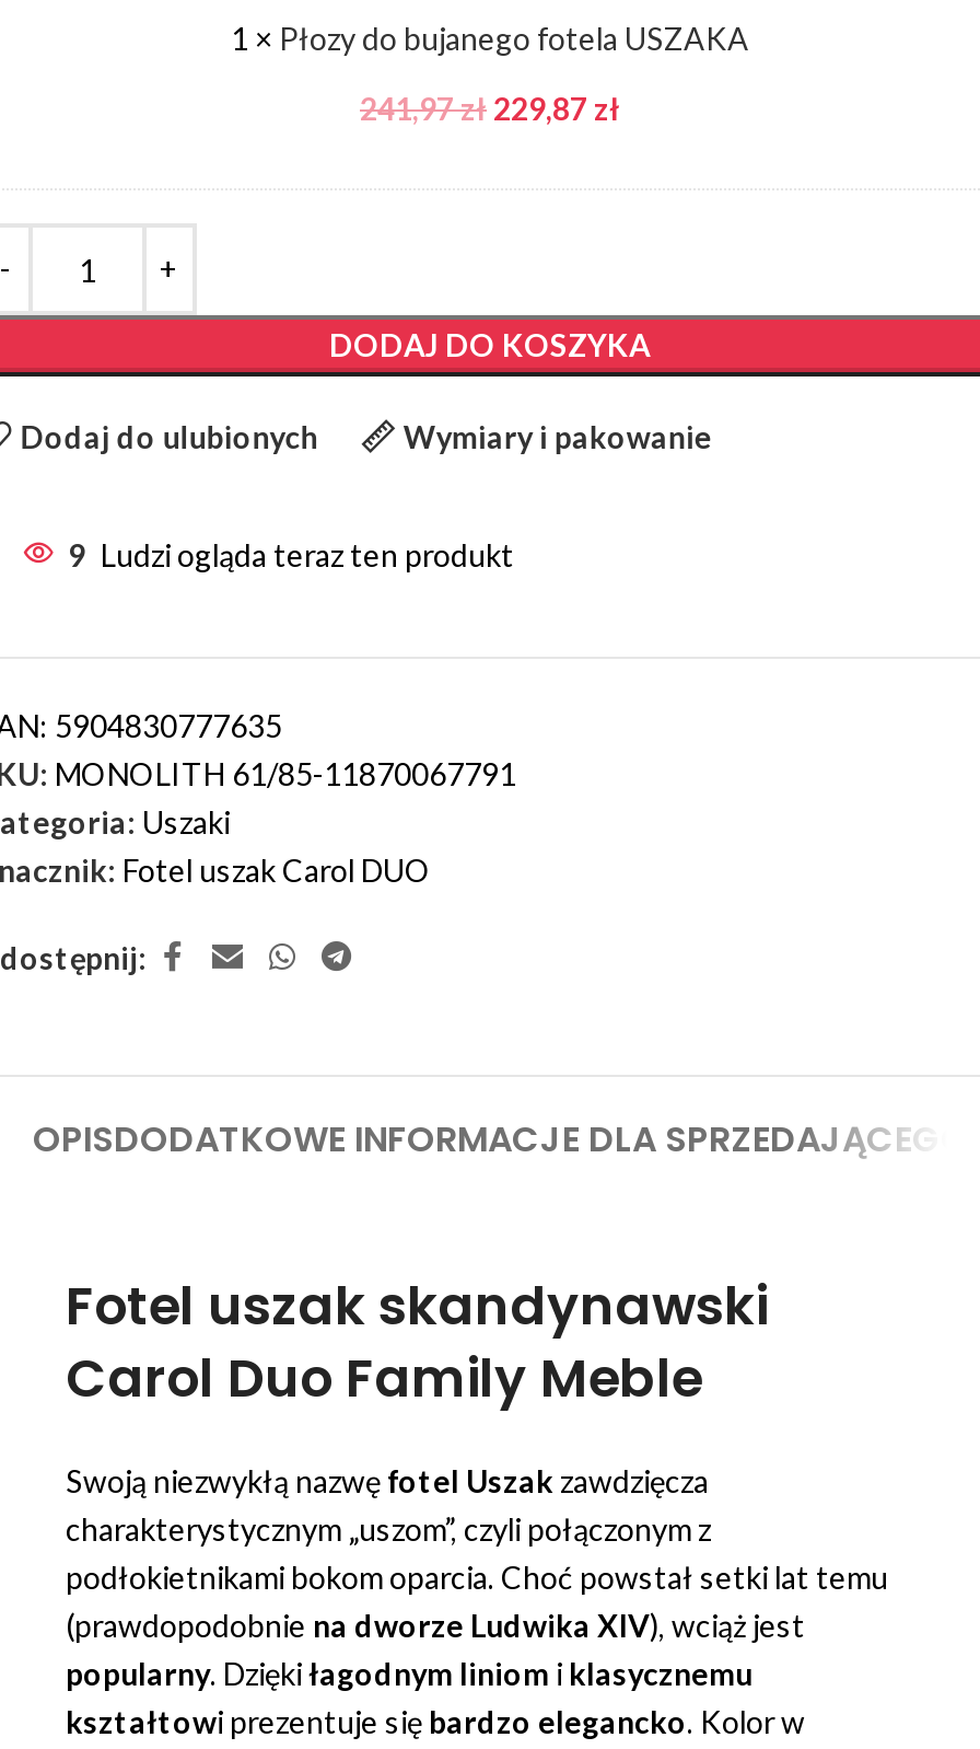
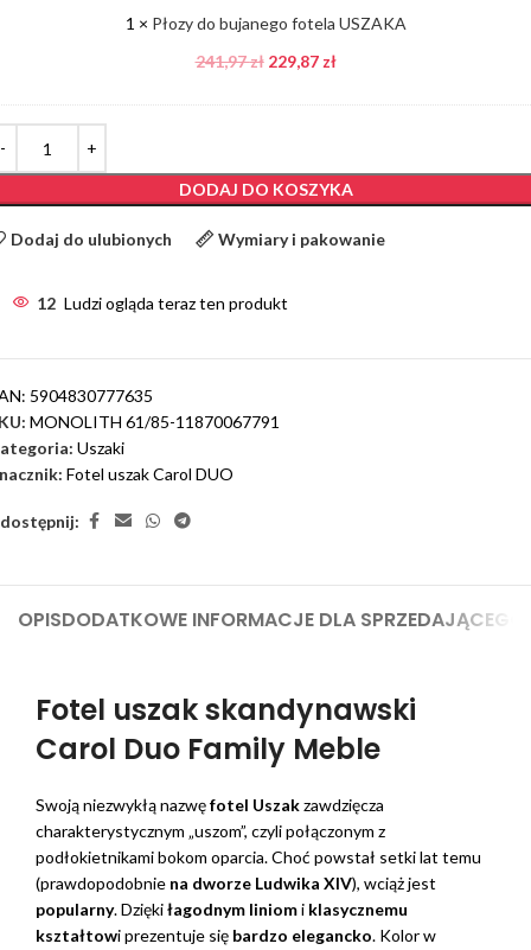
- 9 Ludzi ogląda teraz ten produkt
+ 12 Ludzi ogląda teraz ten produkt
